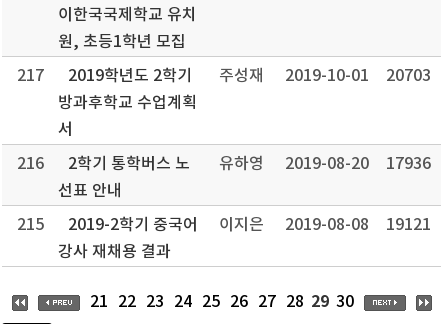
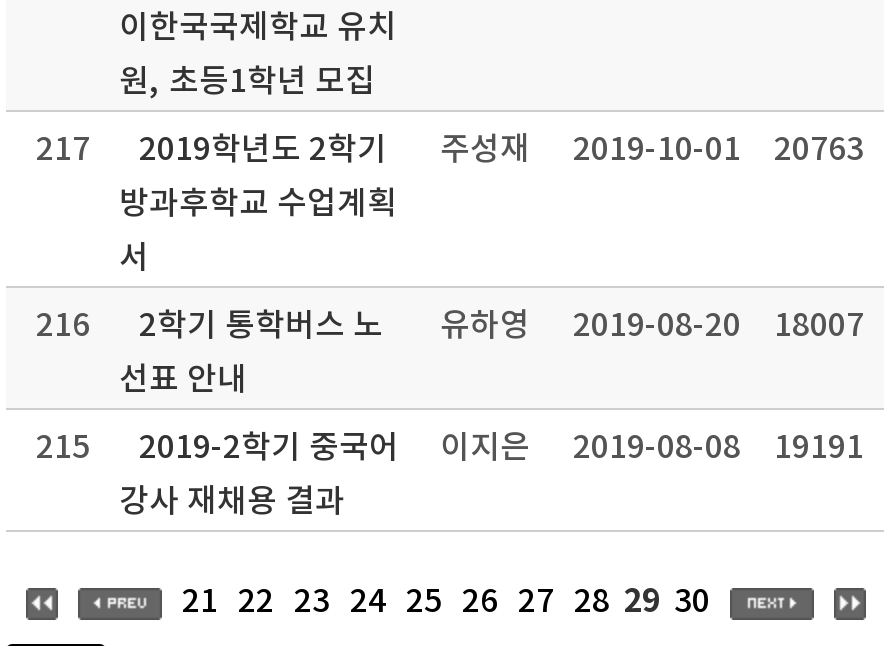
- 217 2019학년도 2학기 주성재 2019-10-01 20703
+ 217 2019학년도 2학기 주성재 2019-10-01 20763

- 216 2학기 통학버스 노 유하영 2019-08-20 17936
+ 216 2학기 통학버스 노 유하영 2019-08-20 18007

- 215 2019-2학기 중국어 이지은 2019-08-08 19121
+ 215 2019-2학기 중국어 이지은 2019-08-08 19191
